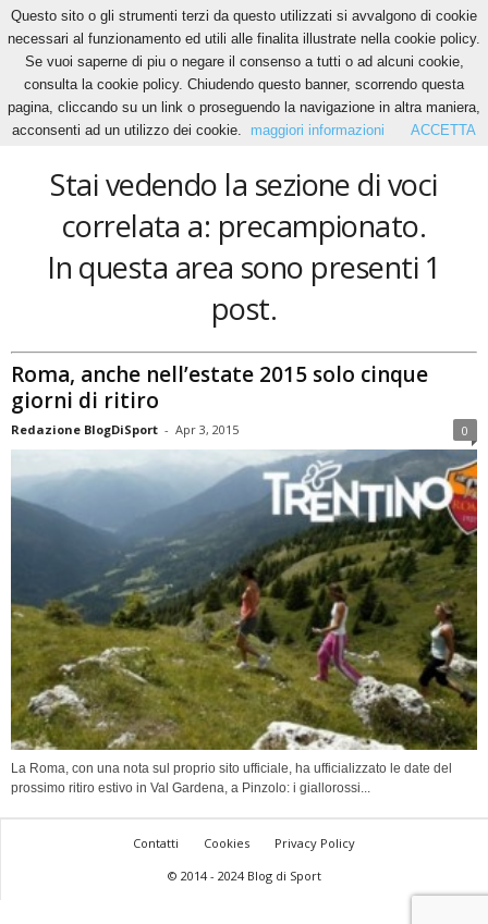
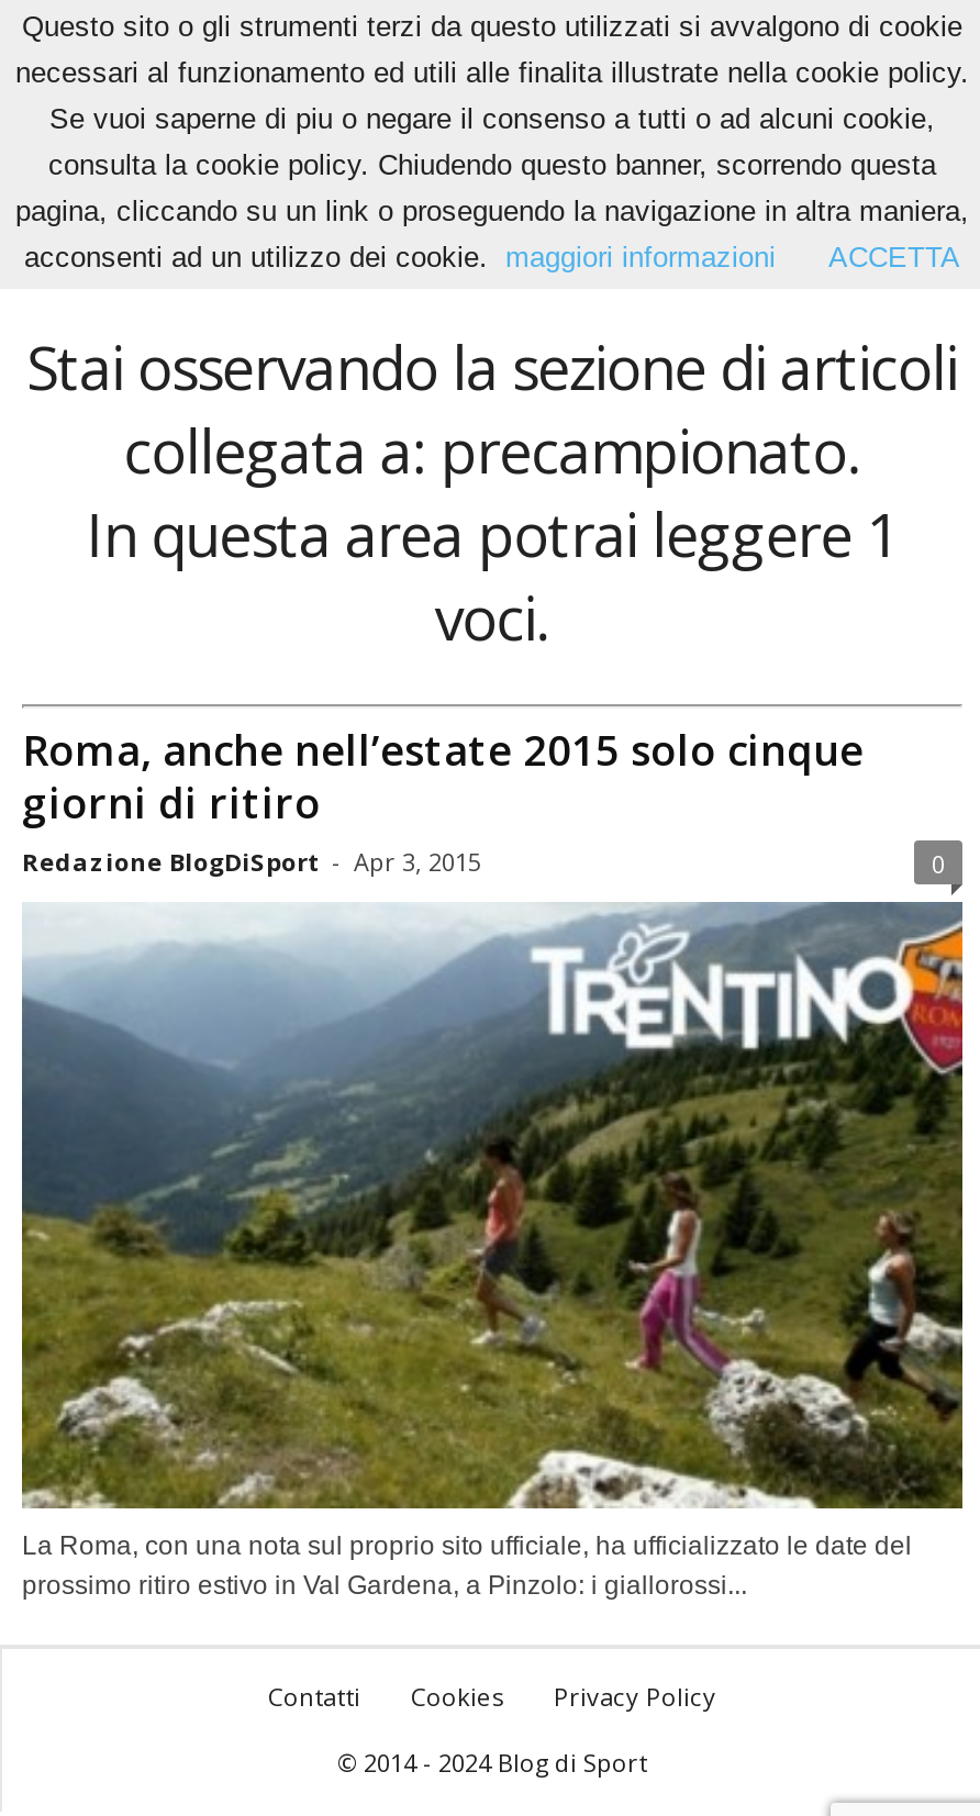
- Stai vedendo la sezione di voci
- correlata a: precampionato.
- In questa area sono presenti 1
- post.
+ Stai osservando la sezione di articoli
+ collegata a: precampionato.
+ In questa area potrai leggere 1
+ voci.
